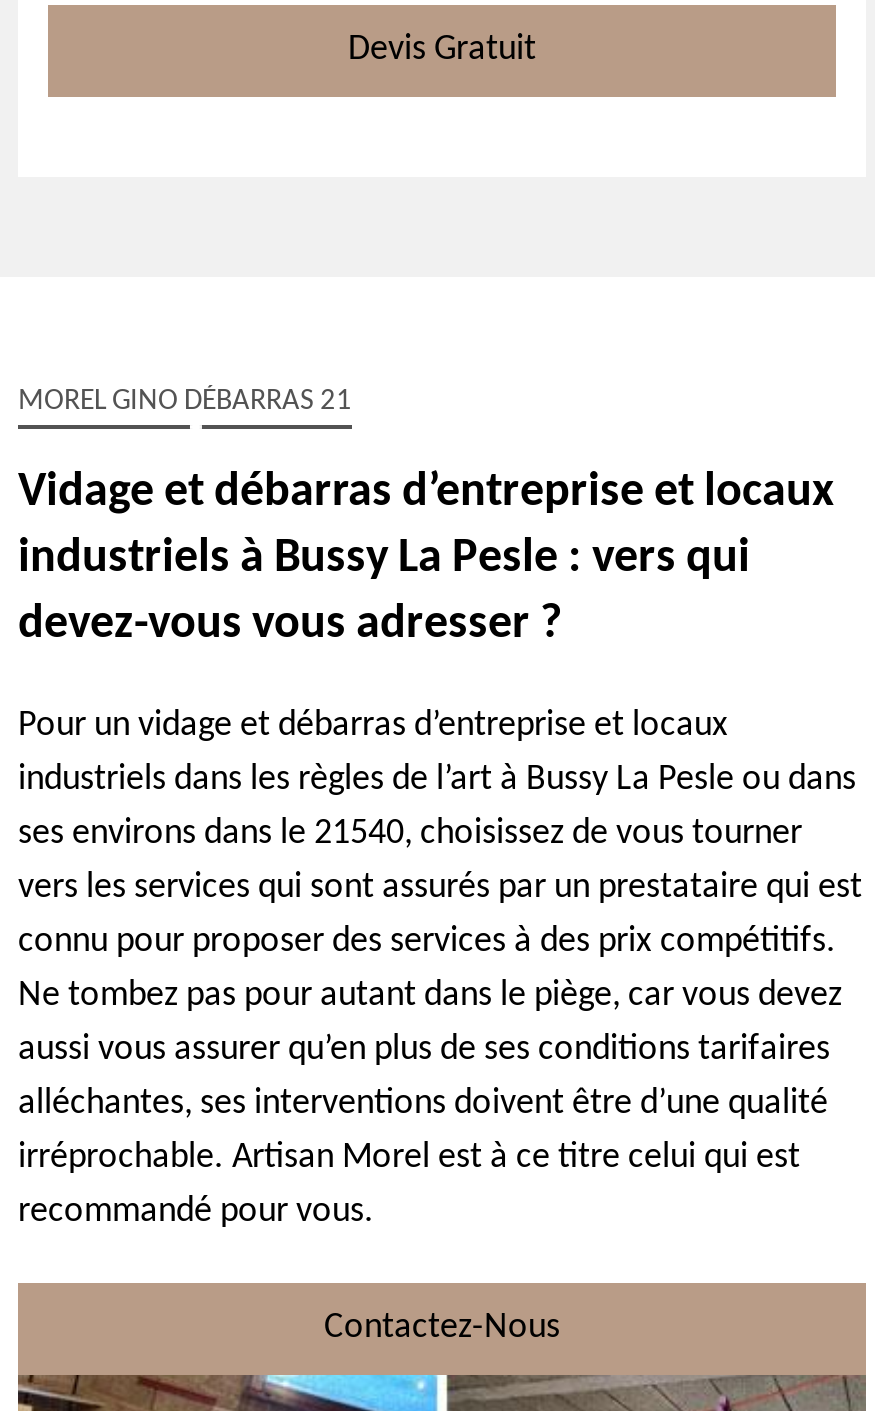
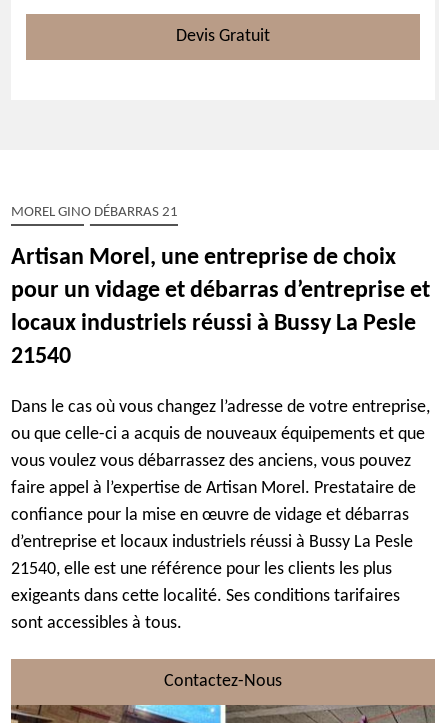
- Vidage et débarras d’entreprise et locaux
- industriels à Bussy La Pesle : vers qui
- devez-vous vous adresser ?
+ Artisan Morel, une entreprise de choix
+ pour un vidage et débarras d’entreprise et
+ locaux industriels réussi à Bussy La Pesle
+ 21540

- Pour un vidage et débarras d’entreprise et locaux
- industriels dans les règles de l’art à Bussy La Pesle ou dans
- ses environs dans le 21540, choisissez de vous tourner
- vers les services qui sont assurés par un prestataire qui est
- connu pour proposer des services à des prix compétitifs.
- Ne tombez pas pour autant dans le piège, car vous devez
- aussi vous assurer qu’en plus de ses conditions tarifaires
- alléchantes, ses interventions doivent être d’une qualité
- irréprochable. Artisan Morel est à ce titre celui qui est
- recommandé pour vous.
+ Dans le cas où vous changez l’adresse de votre entreprise,
+ ou que celle-ci a acquis de nouveaux équipements et que
+ vous voulez vous débarrassez des anciens, vous pouvez
+ faire appel à l’expertise de Artisan Morel. Prestataire de
+ confiance pour la mise en œuvre de vidage et débarras
+ d’entreprise et locaux industriels réussi à Bussy La Pesle
+ 21540, elle est une référence pour les clients les plus
+ exigeants dans cette localité. Ses conditions tarifaires
+ sont accessibles à tous.
